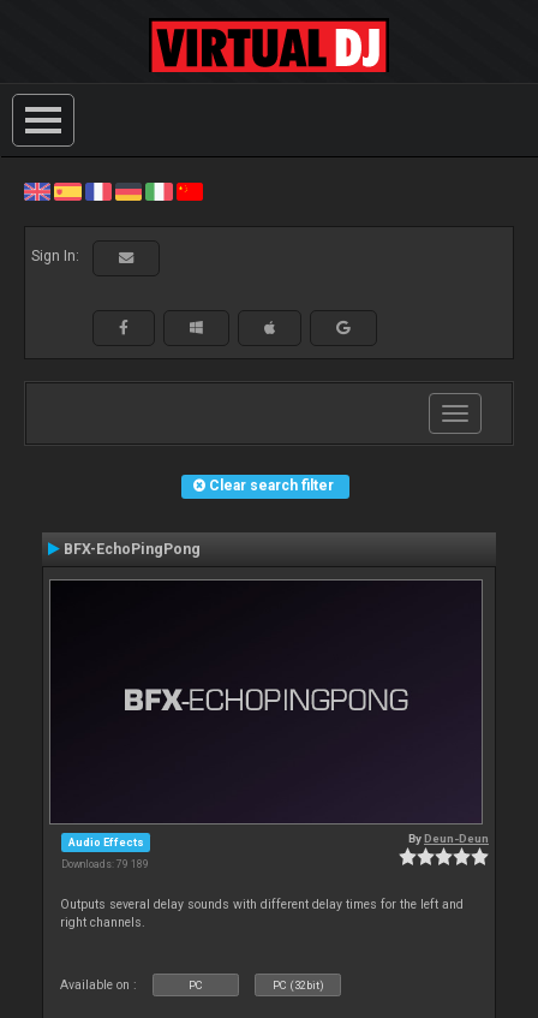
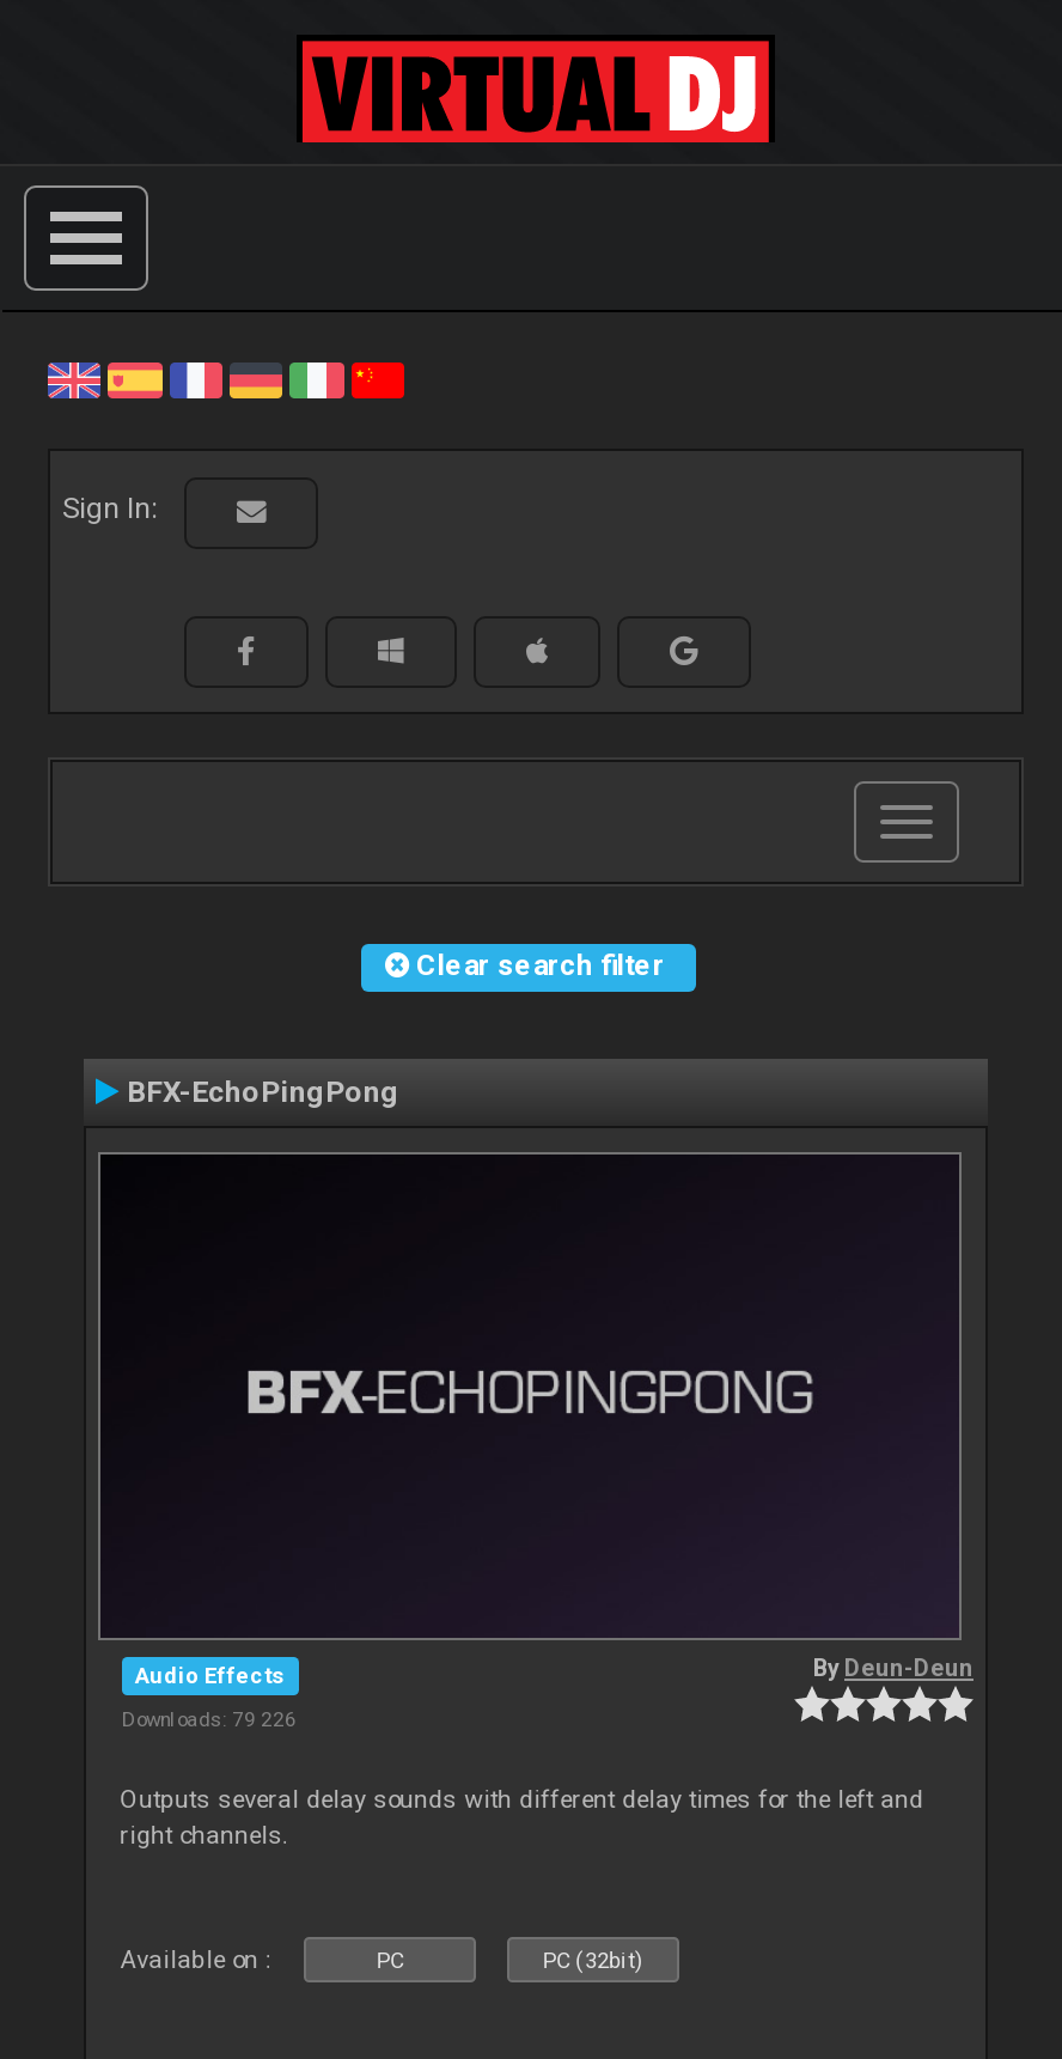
- Downloads: 79 189
+ Downloads: 79 226
